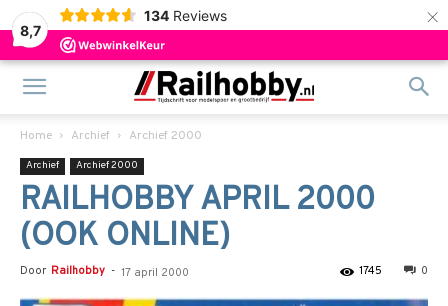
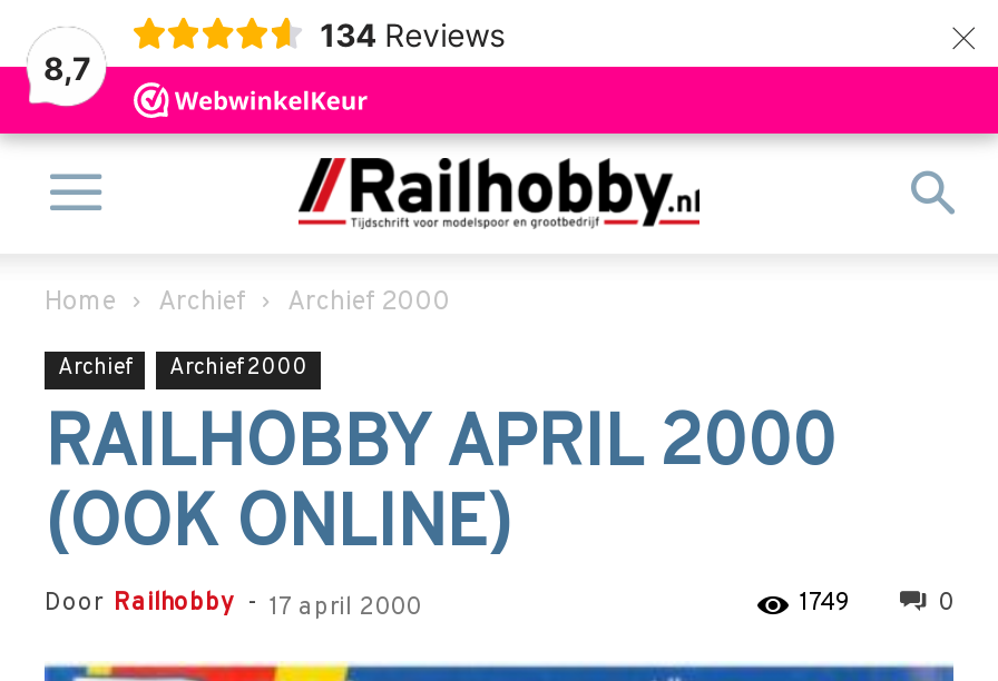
- 1745
+ 1749
